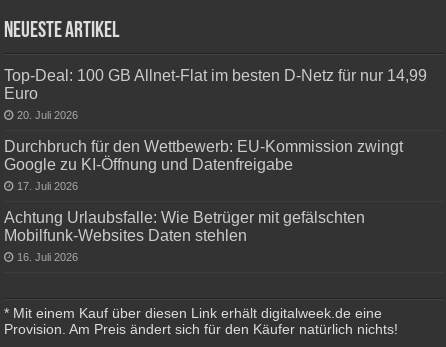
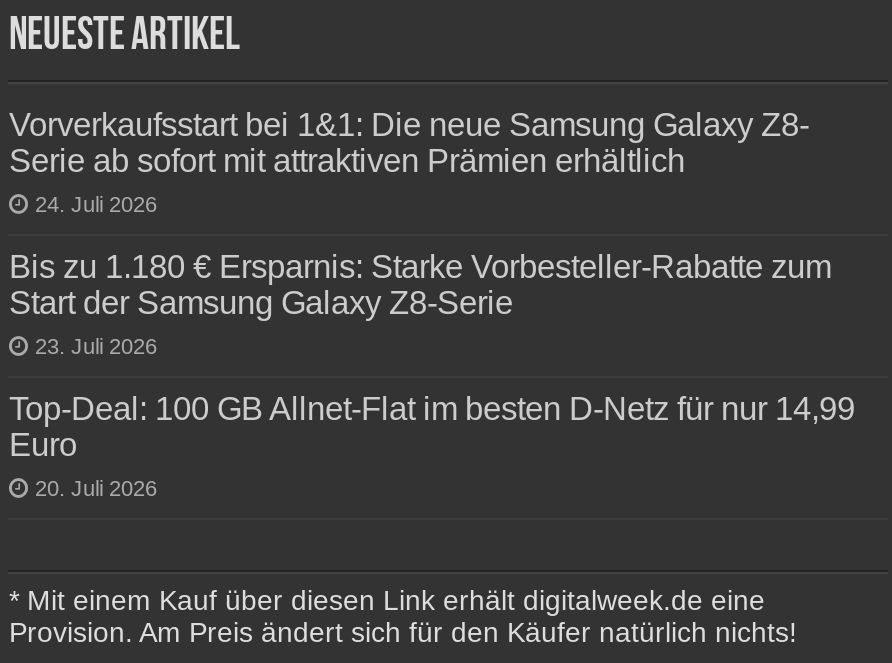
+ Vorverkaufsstart bei 1&1: Die neue Samsung Galaxy Z8-
+ Serie ab sofort mit attraktiven Prämien erhältlich
+ 24. Juli 2026
+ Bis zu 1.180 € Ersparnis: Starke Vorbesteller-Rabatte zum
+ Start der Samsung Galaxy Z8-Serie
+ 23. Juli 2026

moved down: Top-Deal: 100 GB Allnet-Flat im besten D-Netz für nur 14,99 | Euro | 20. Juli 2026

- Durchbruch für den Wettbewerb: EU-Kommission zwingt
- Google zu KI-Öffnung und Datenfreigabe
- 17. Juli 2026
- Achtung Urlaubsfalle: Wie Betrüger mit gefälschten
- Mobilfunk-Websites Daten stehlen
- 16. Juli 2026
